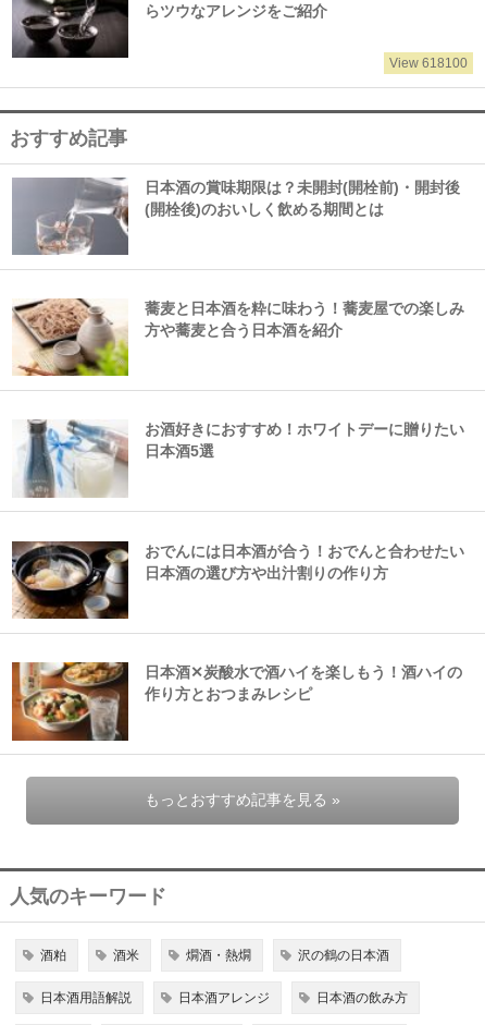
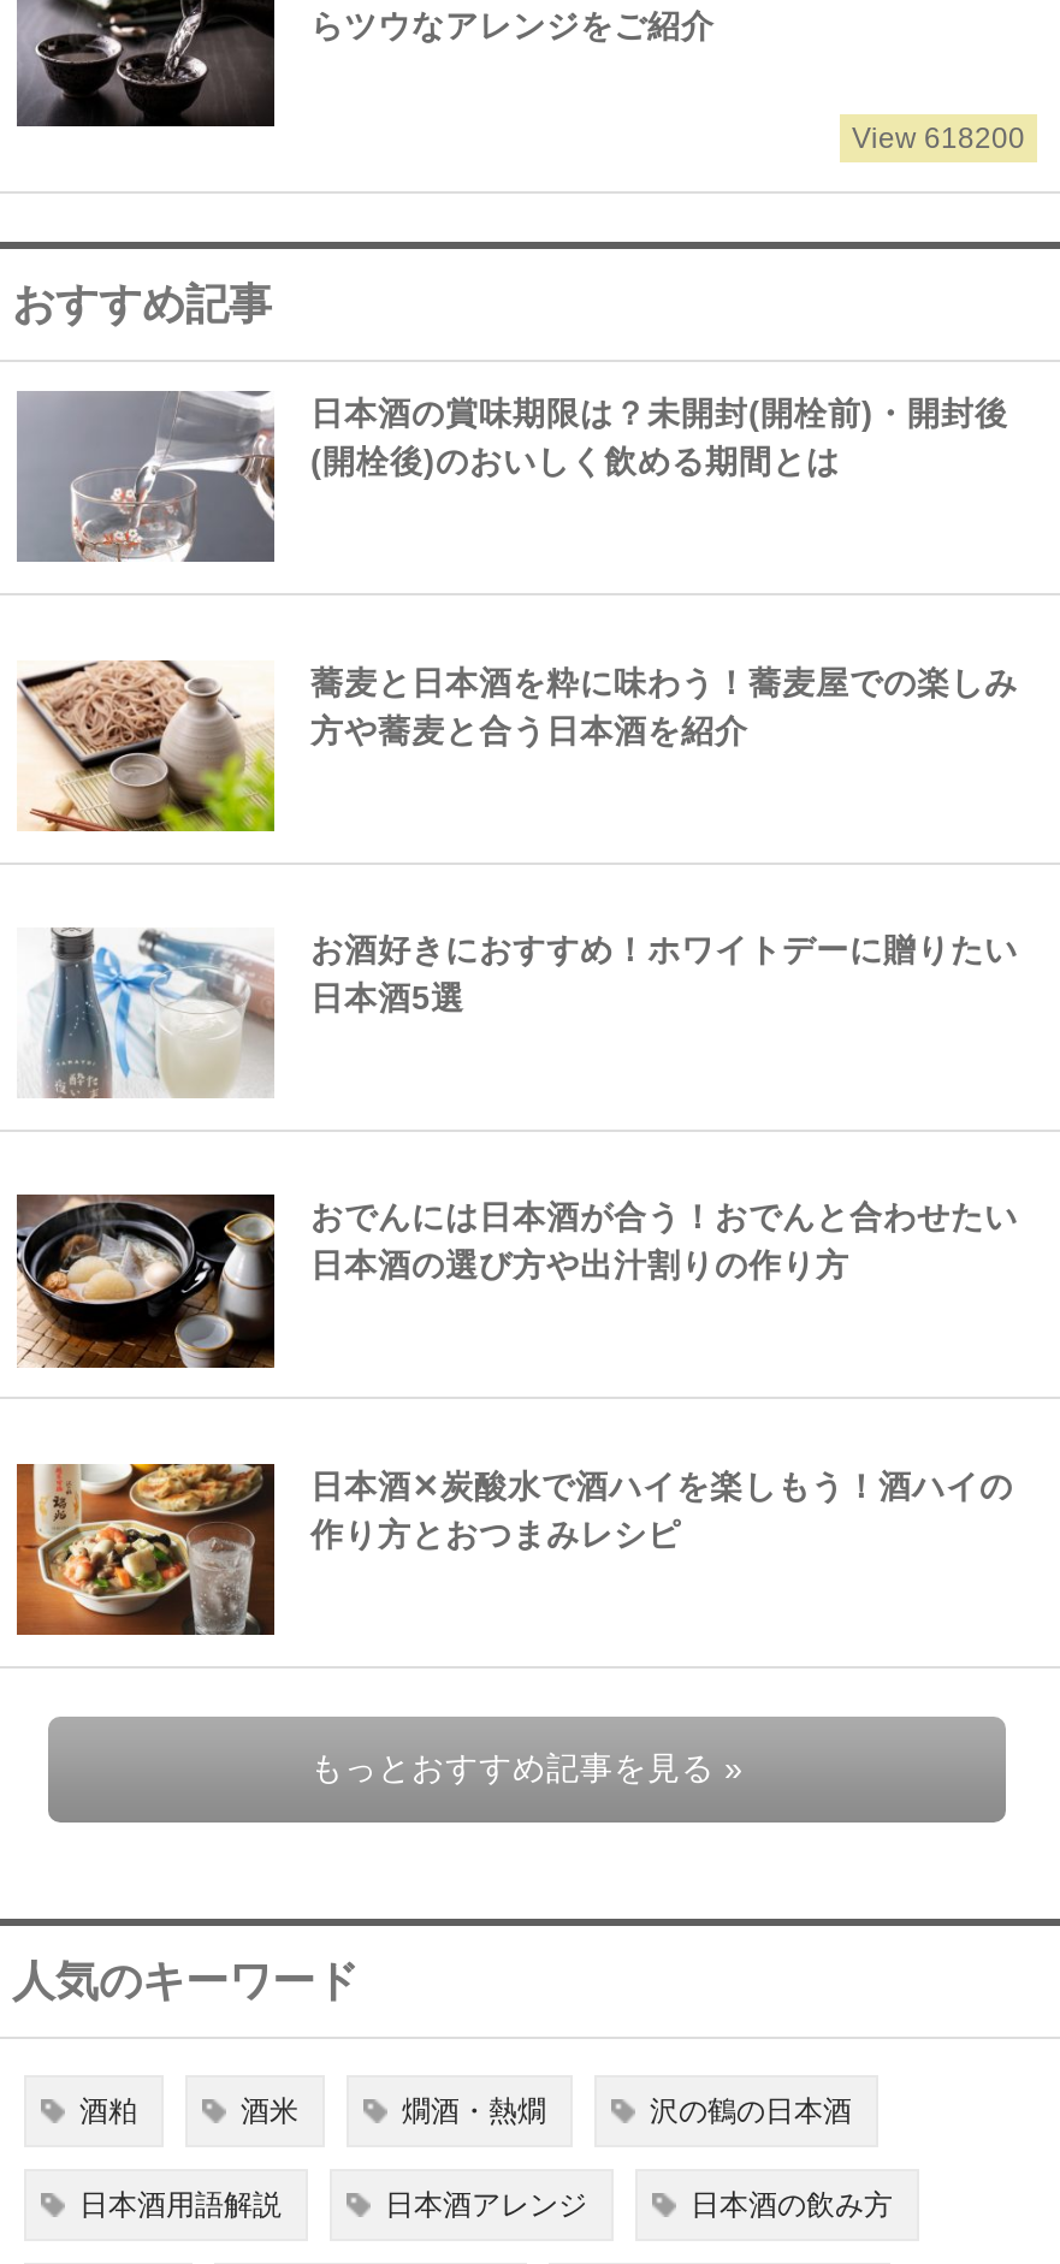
- View 618100
+ View 618200
